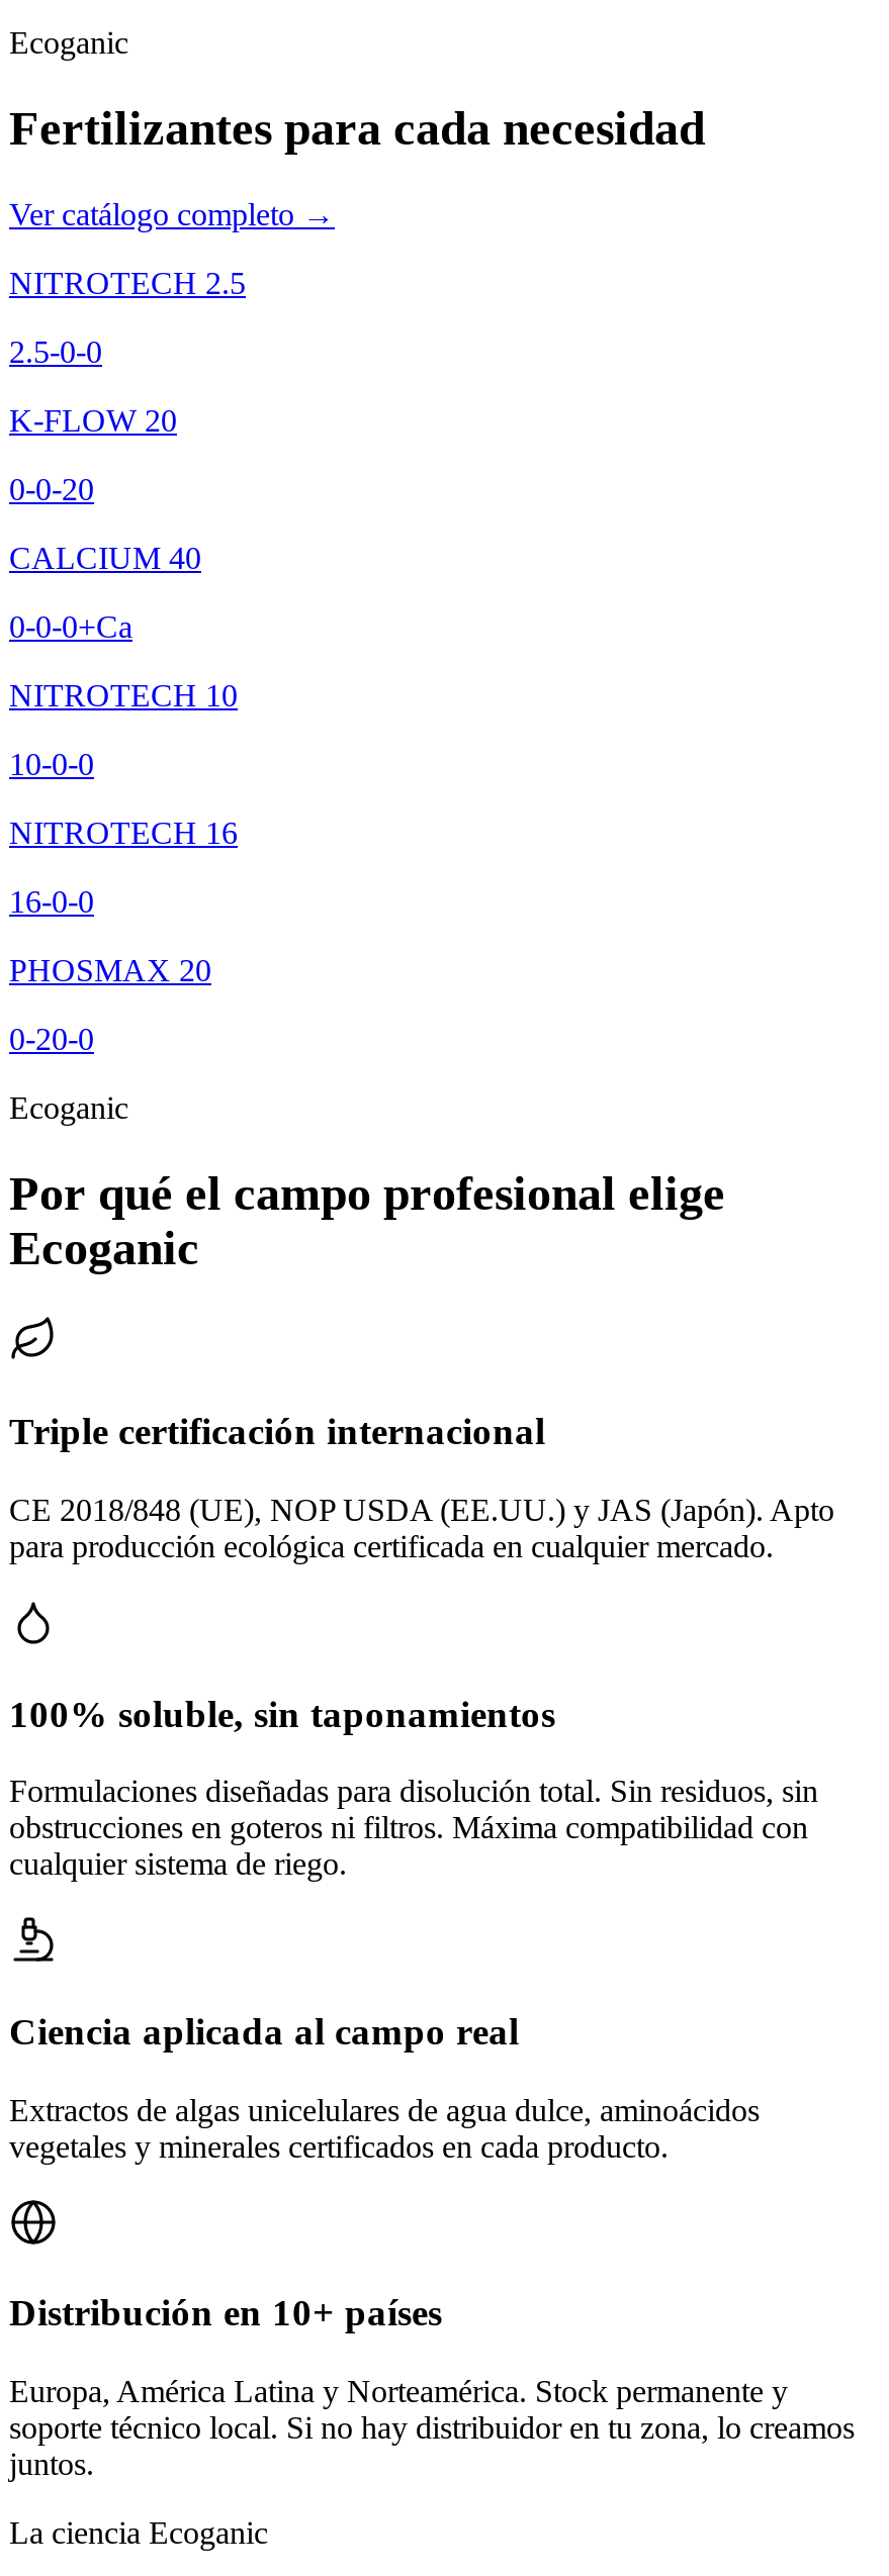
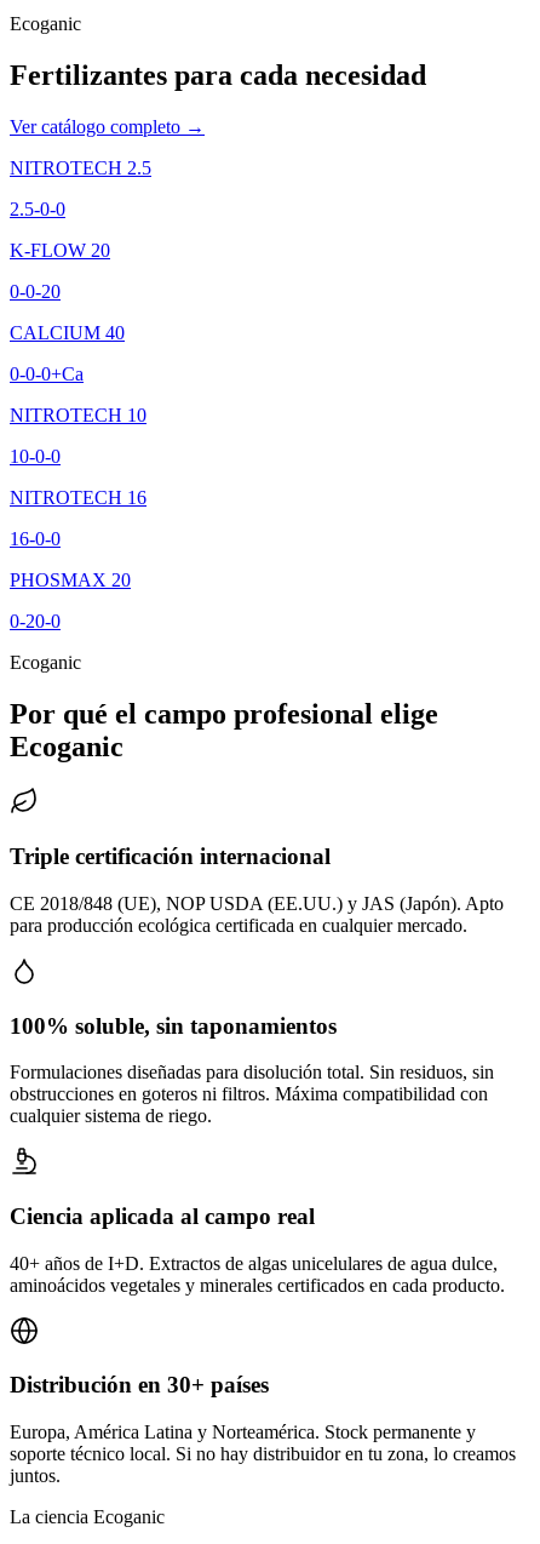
- Extractos de algas unicelulares de agua dulce, aminoácidos
- vegetales y minerales certificados en cada producto.
+ 40+ años de I+D. Extractos de algas unicelulares de agua dulce,
+ aminoácidos vegetales y minerales certificados en cada producto.

- Distribución en 10+ países
+ Distribución en 30+ países
